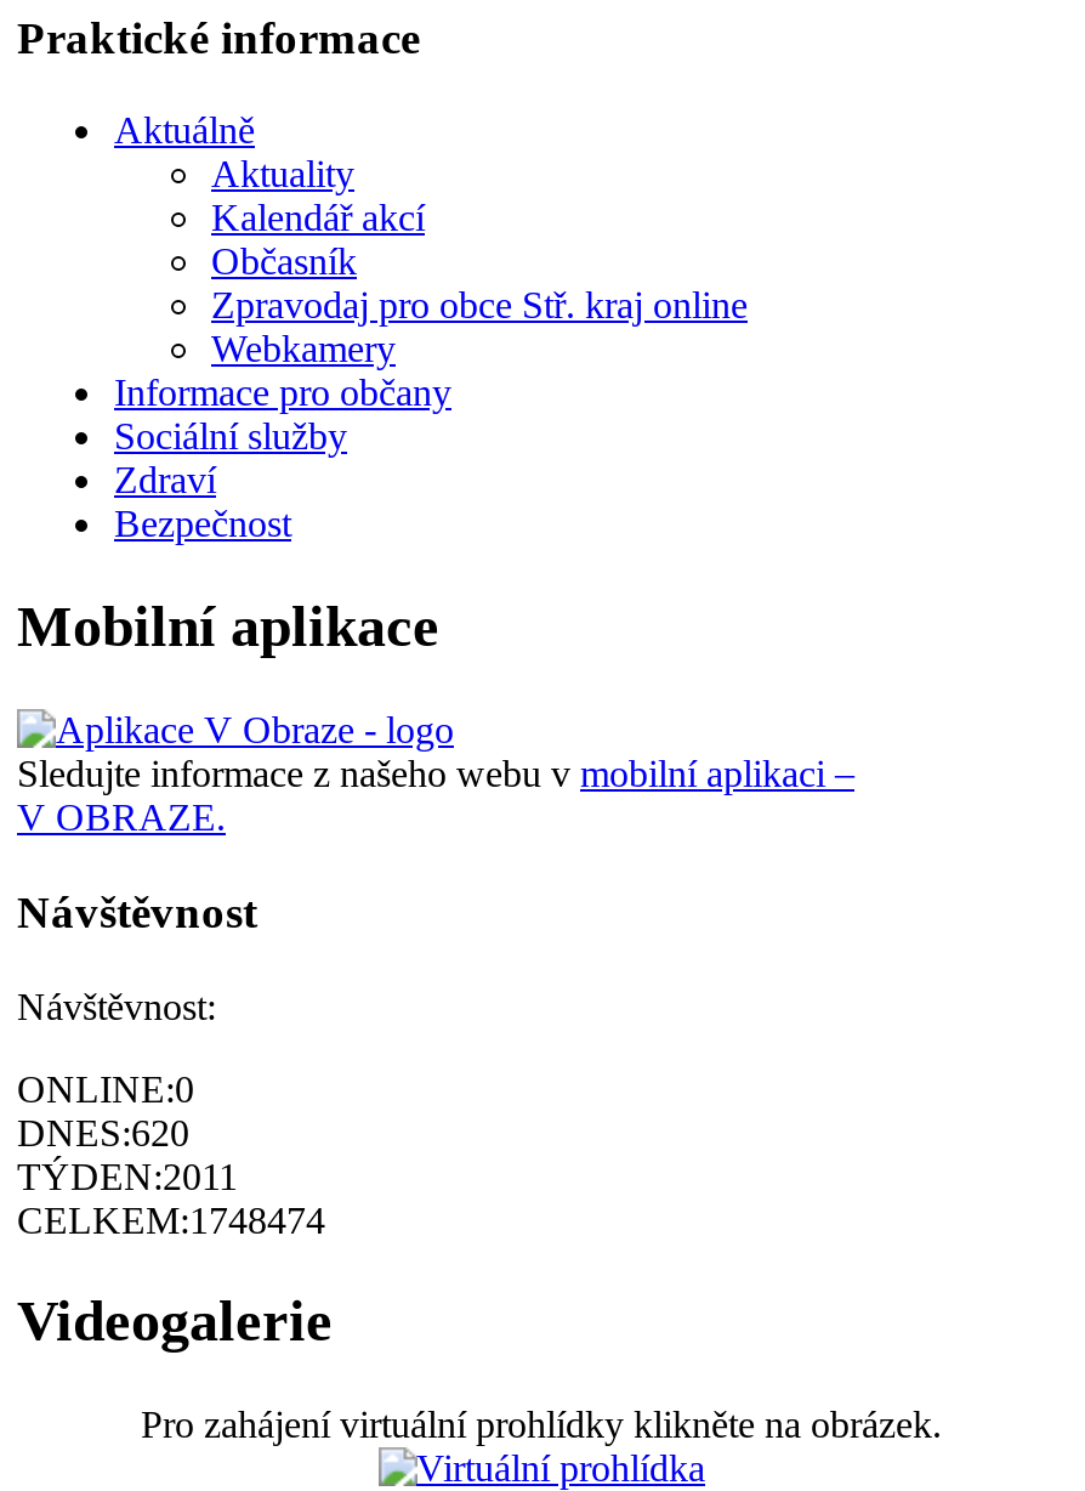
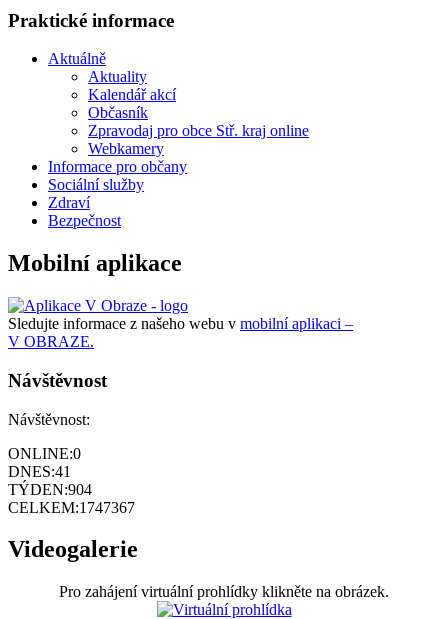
- DNES:620
+ DNES:41

- TÝDEN:2011
+ TÝDEN:904

- CELKEM:1748474
+ CELKEM:1747367
